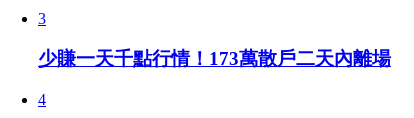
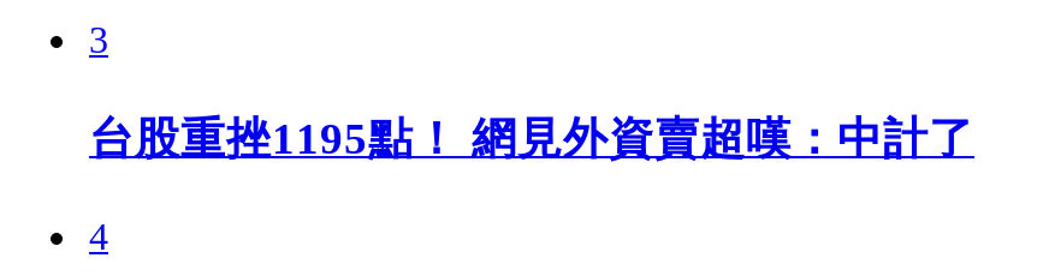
- 少賺一天千點行情！173萬散戶二天內離場
+ 台股重挫1195點！ 網見外資賣超嘆：中計了
